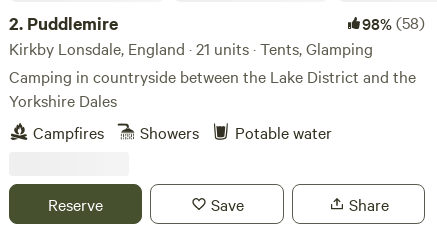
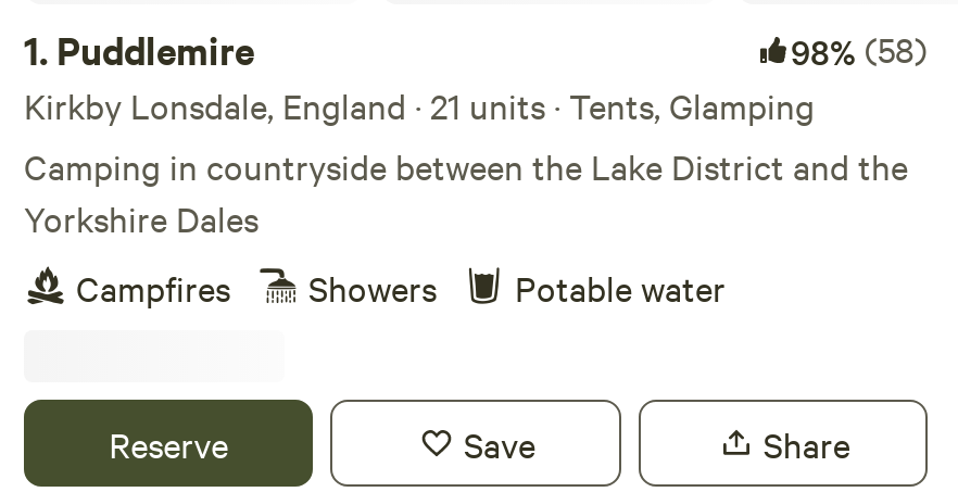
- 2. Puddlemire
+ 1. Puddlemire
